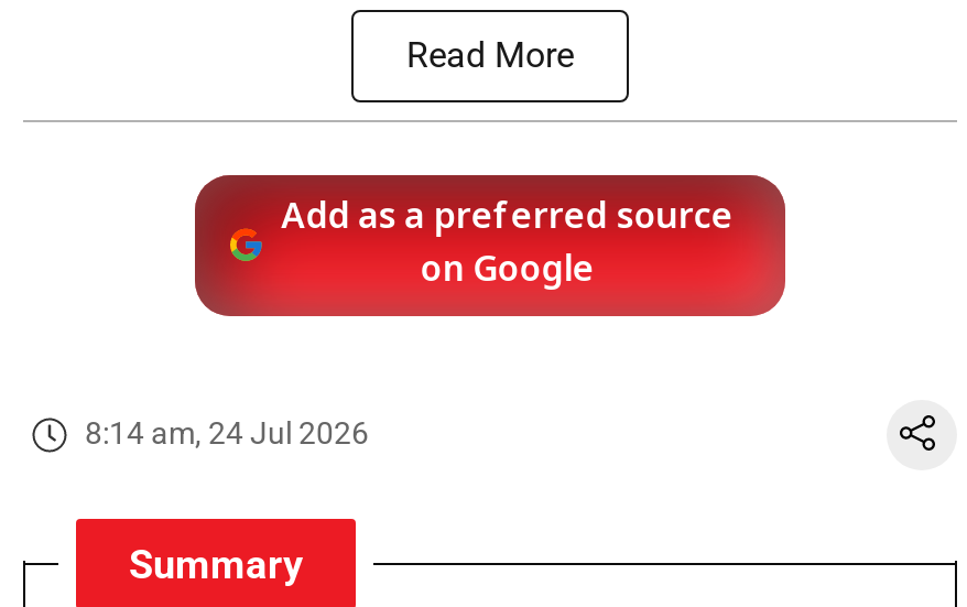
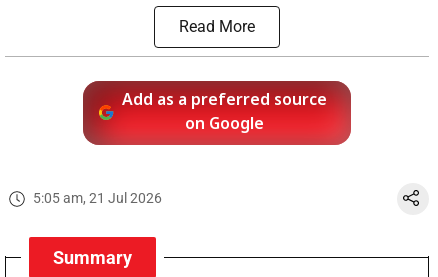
- 8:14 am, 24 Jul 2026
+ 5:05 am, 21 Jul 2026
